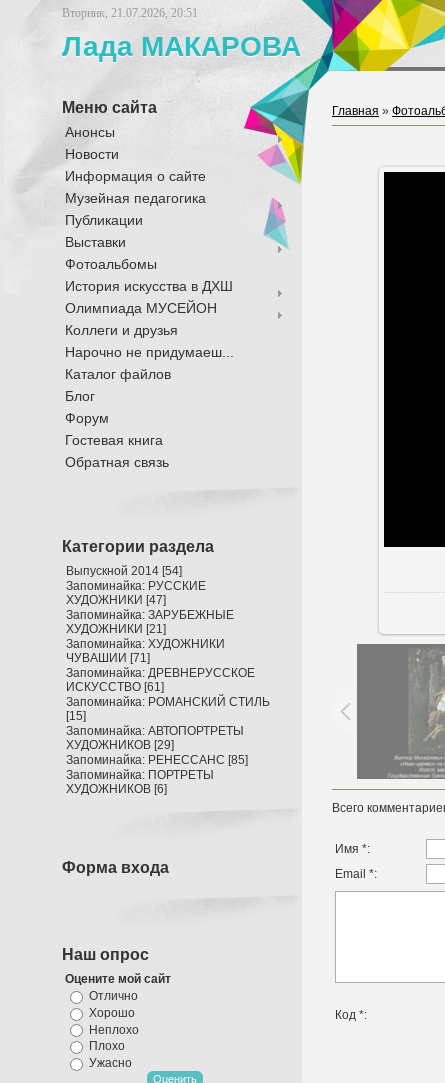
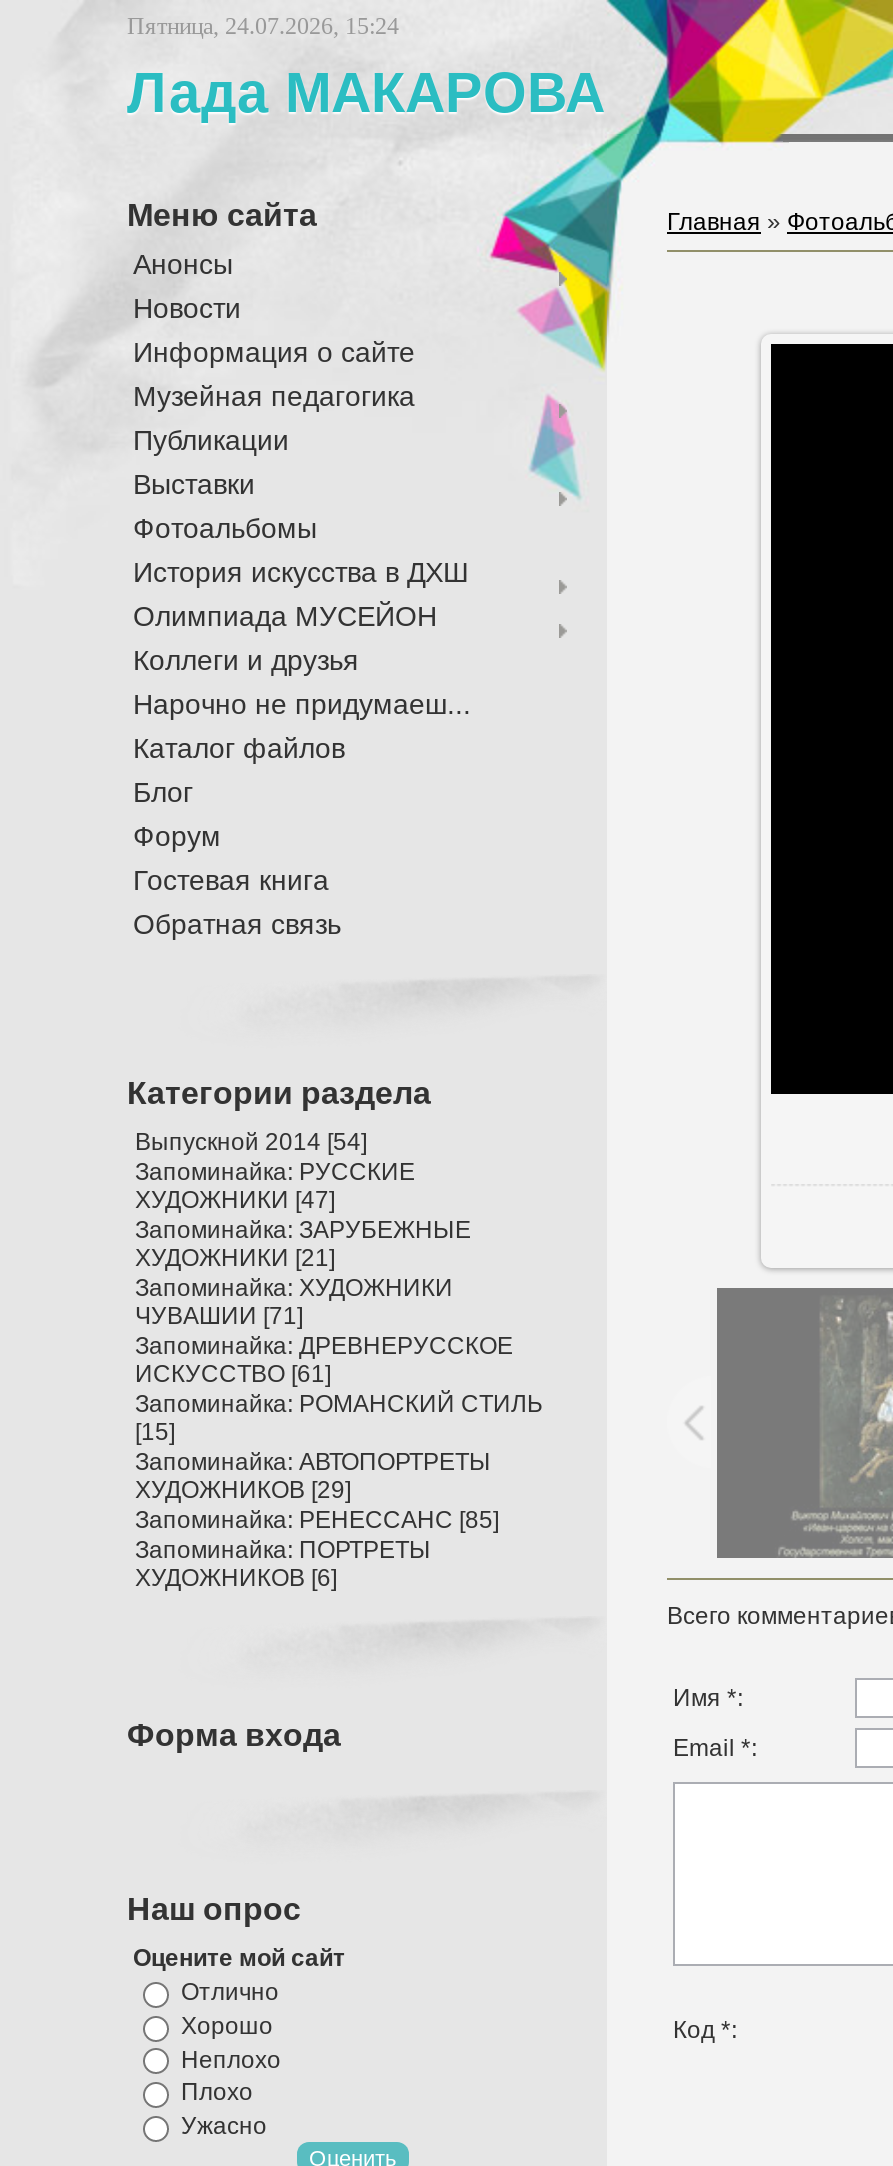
- Вторник, 21.07.2026, 20:51
+ Пятница, 24.07.2026, 15:24
